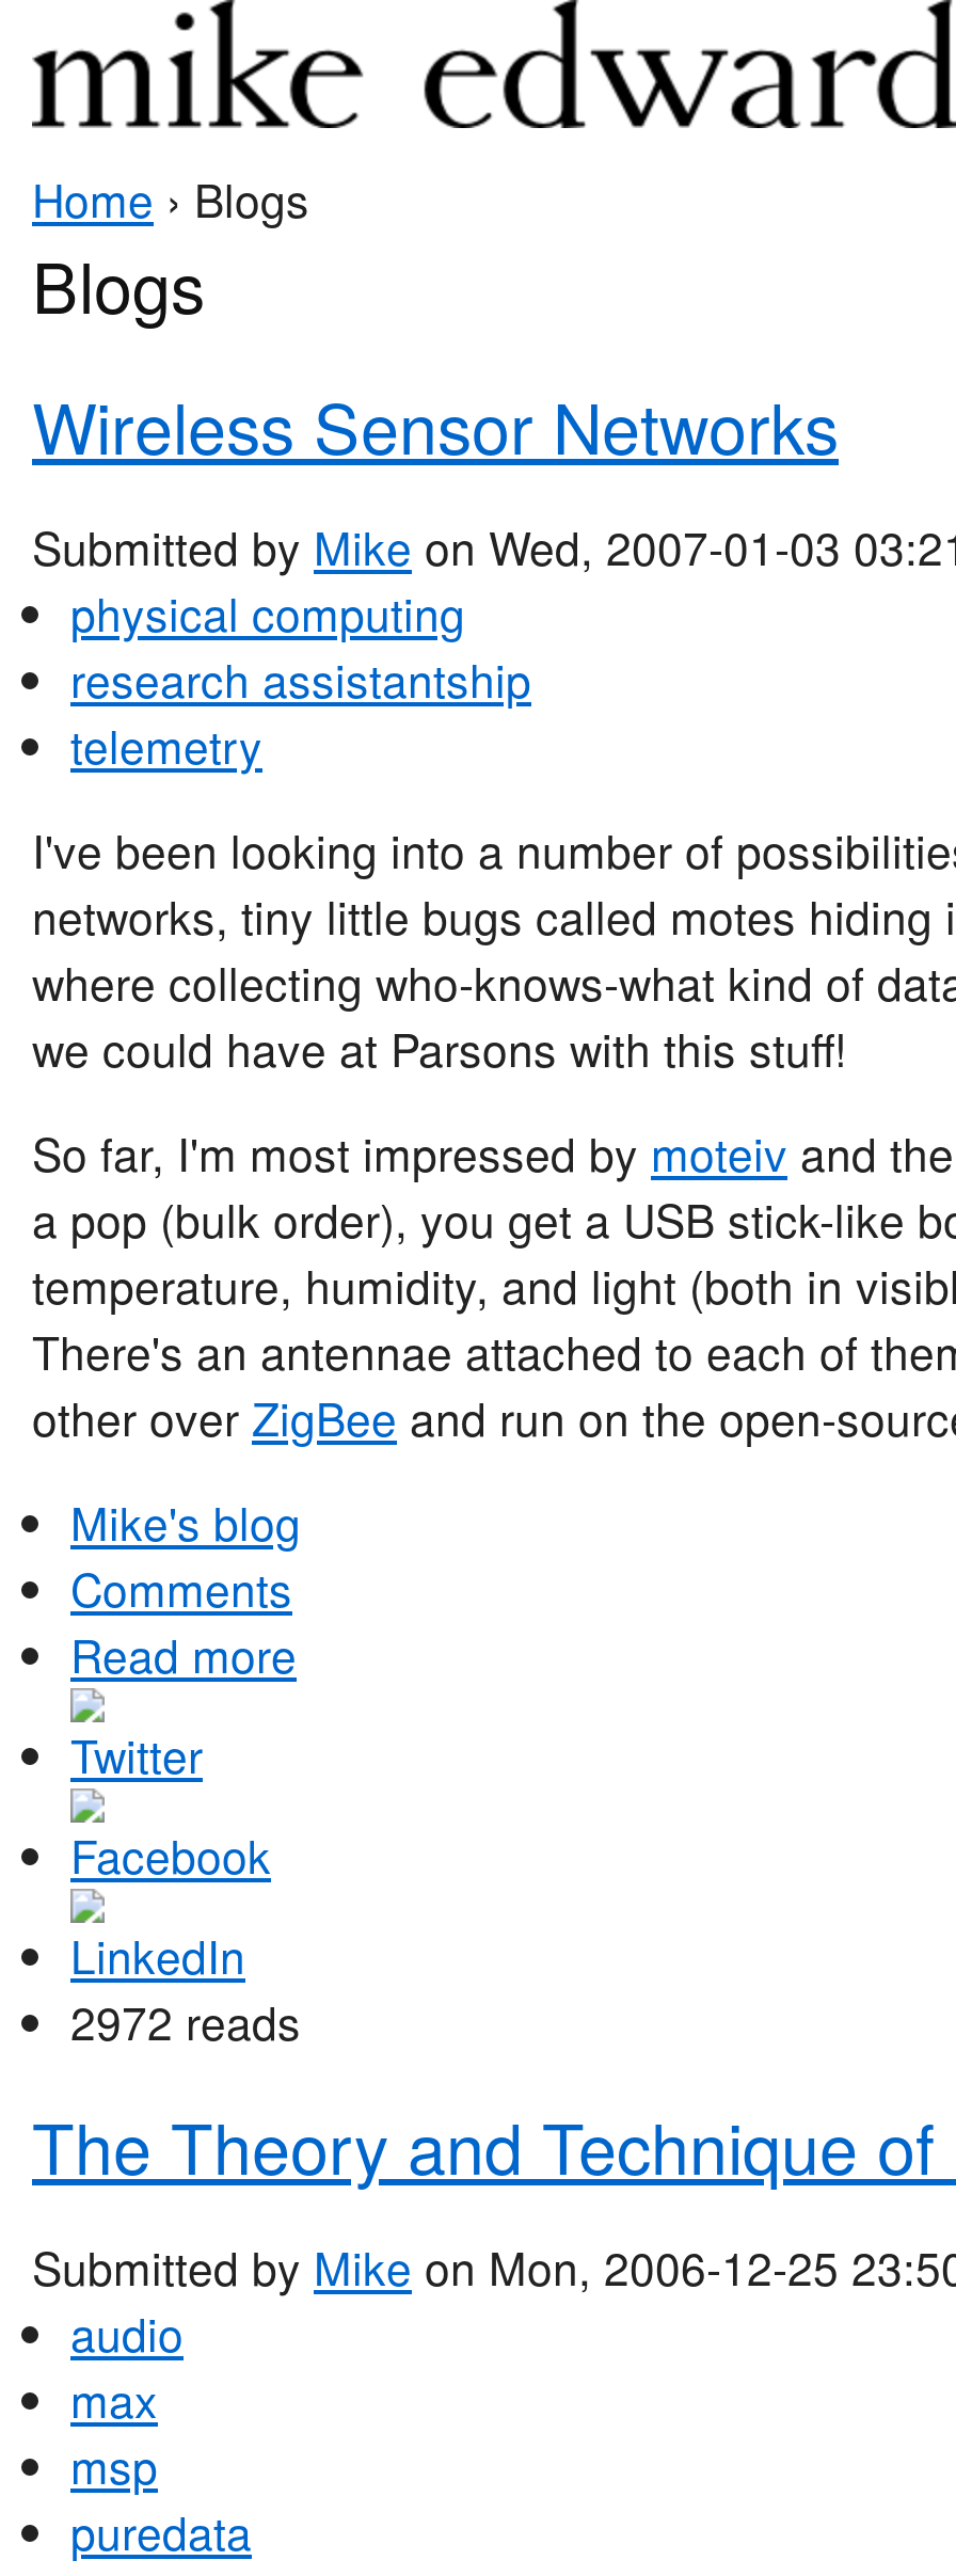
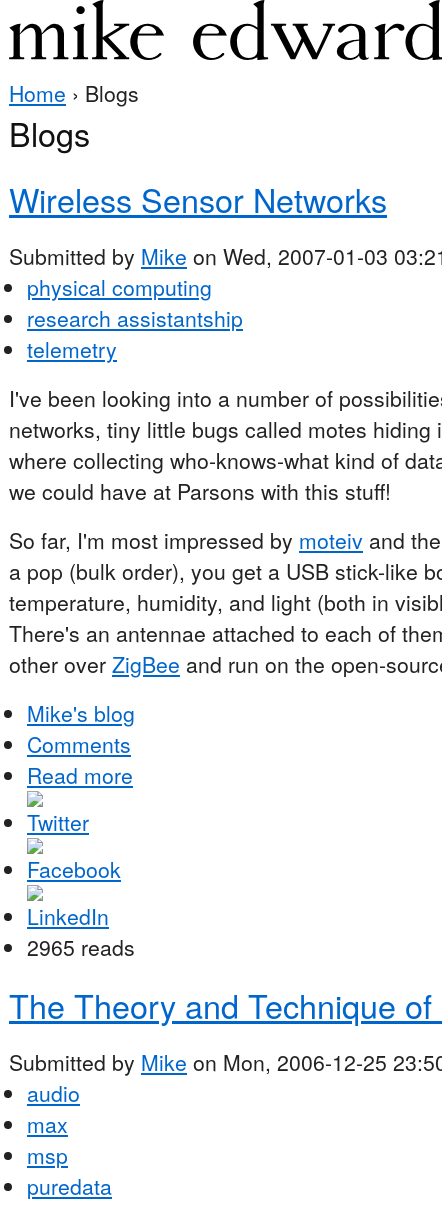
- 2972 reads
+ 2965 reads
